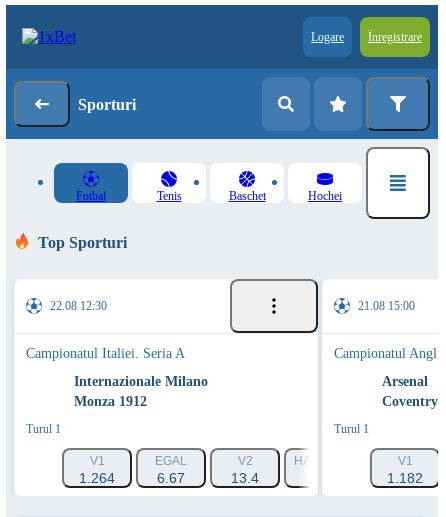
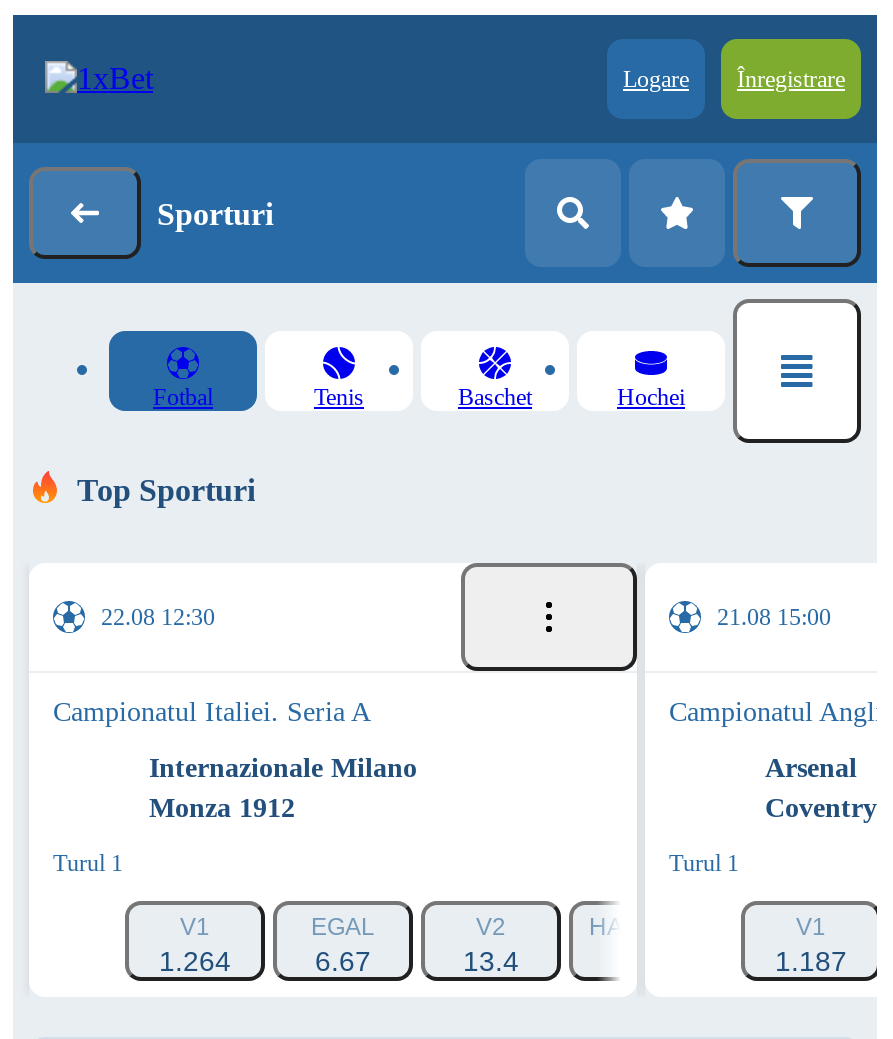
- 1.182
+ 1.187
